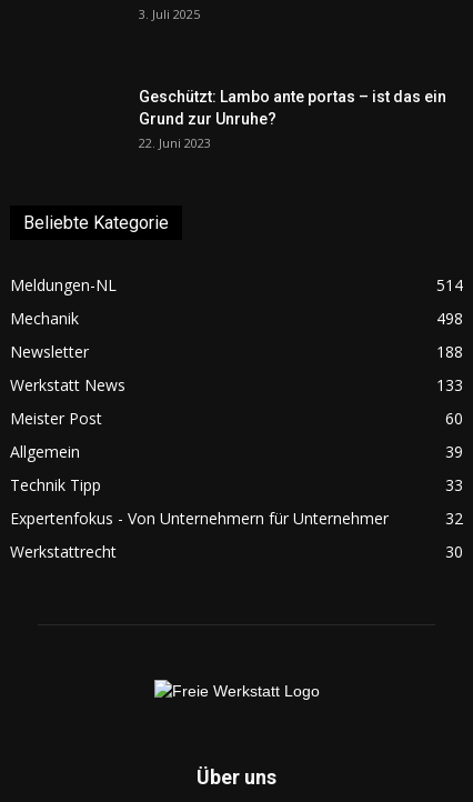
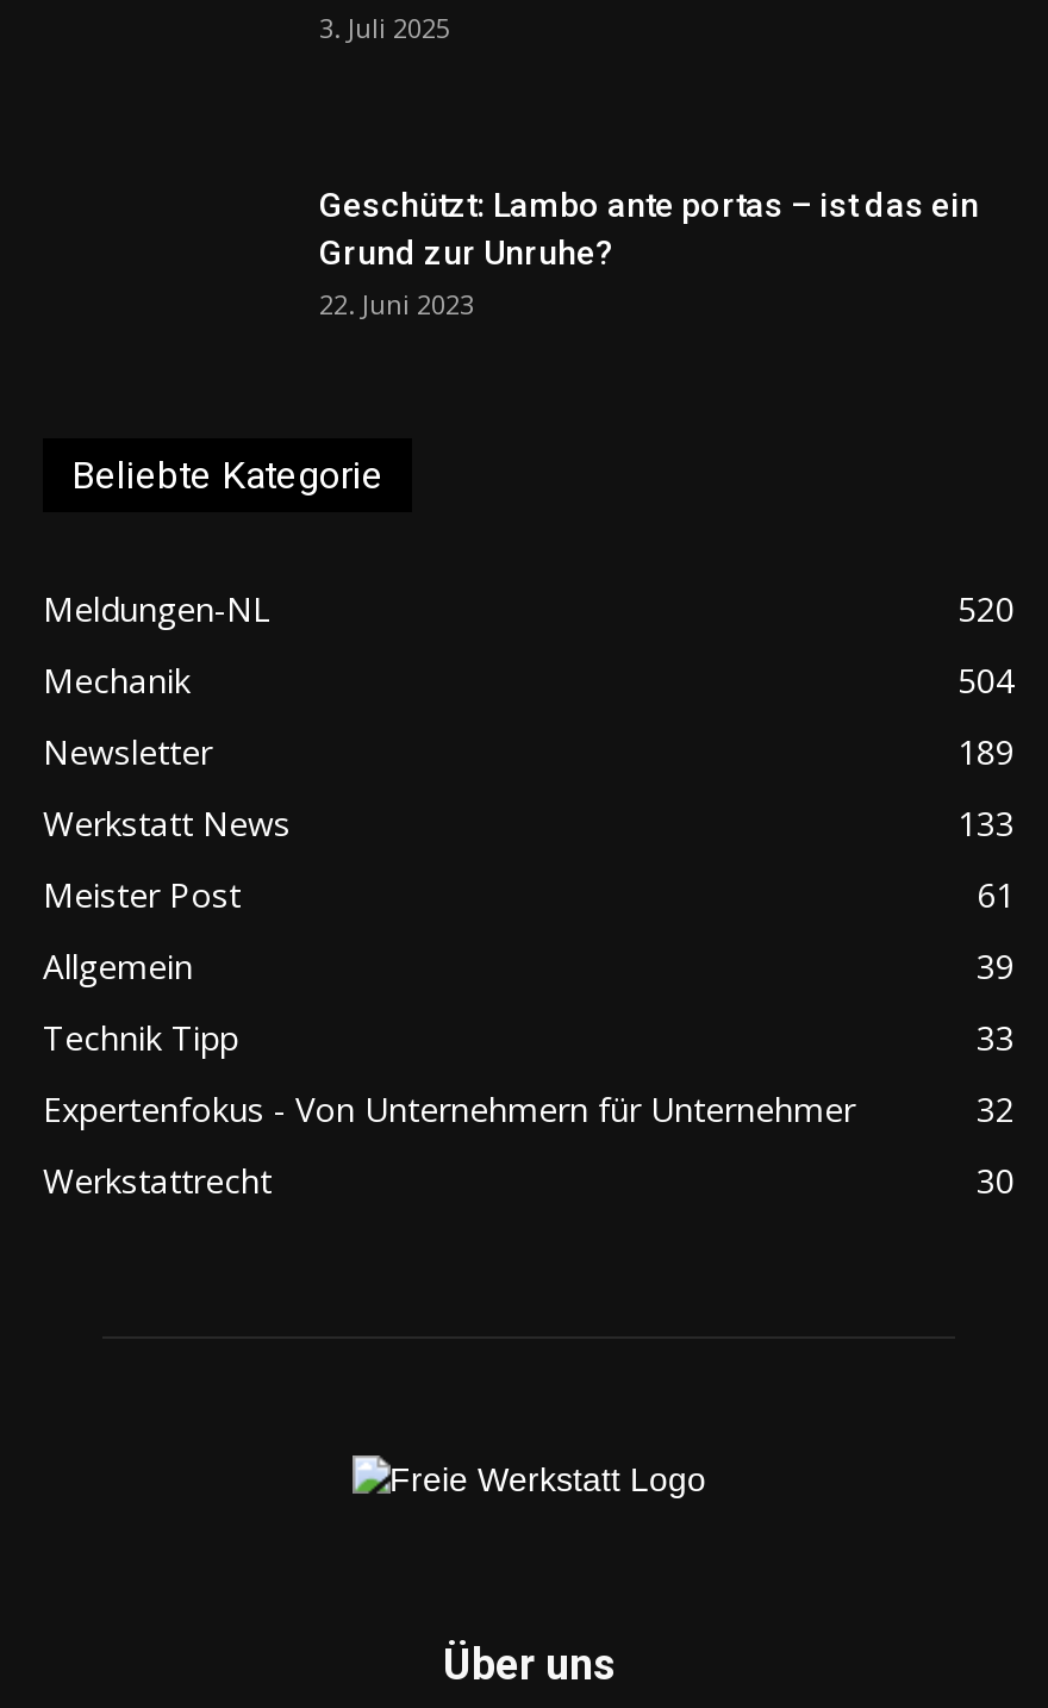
- 514
+ 520

- 498
+ 504

- 188
+ 189

- 60
+ 61
